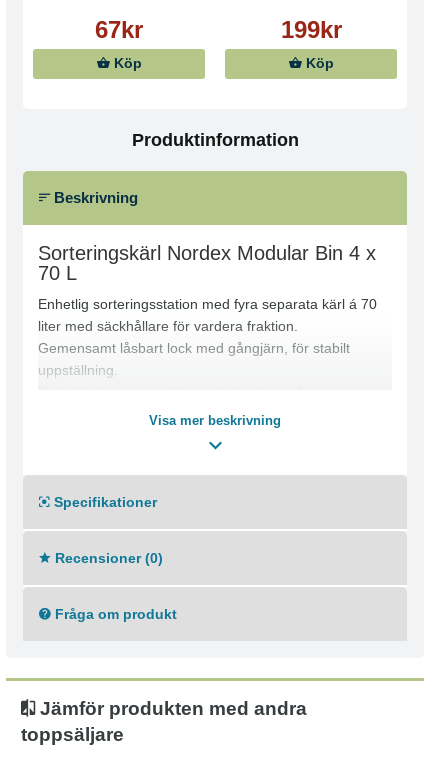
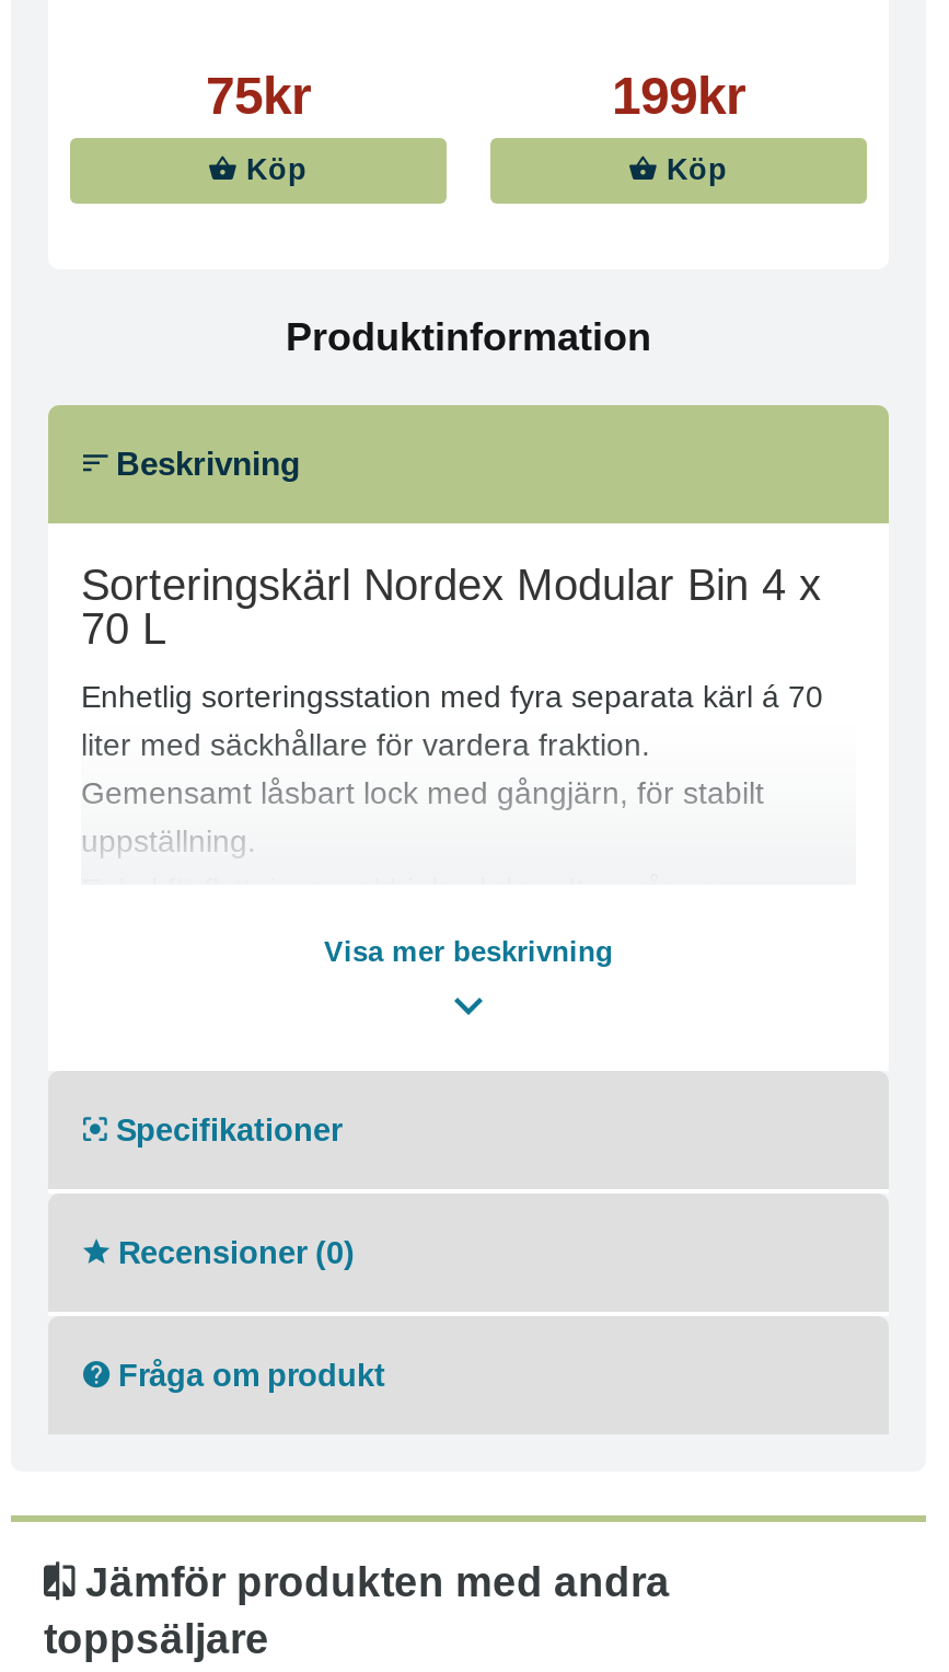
- 67kr
+ 75kr
